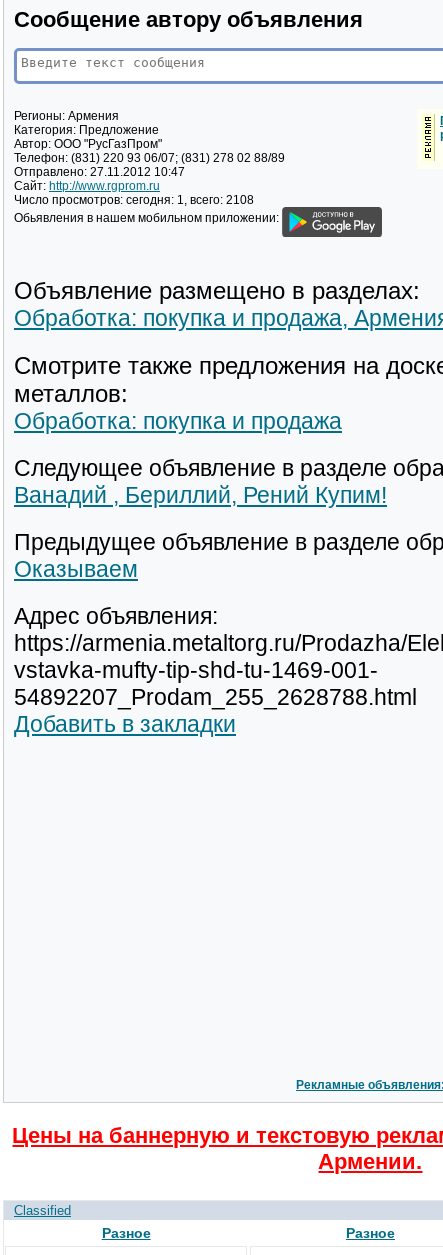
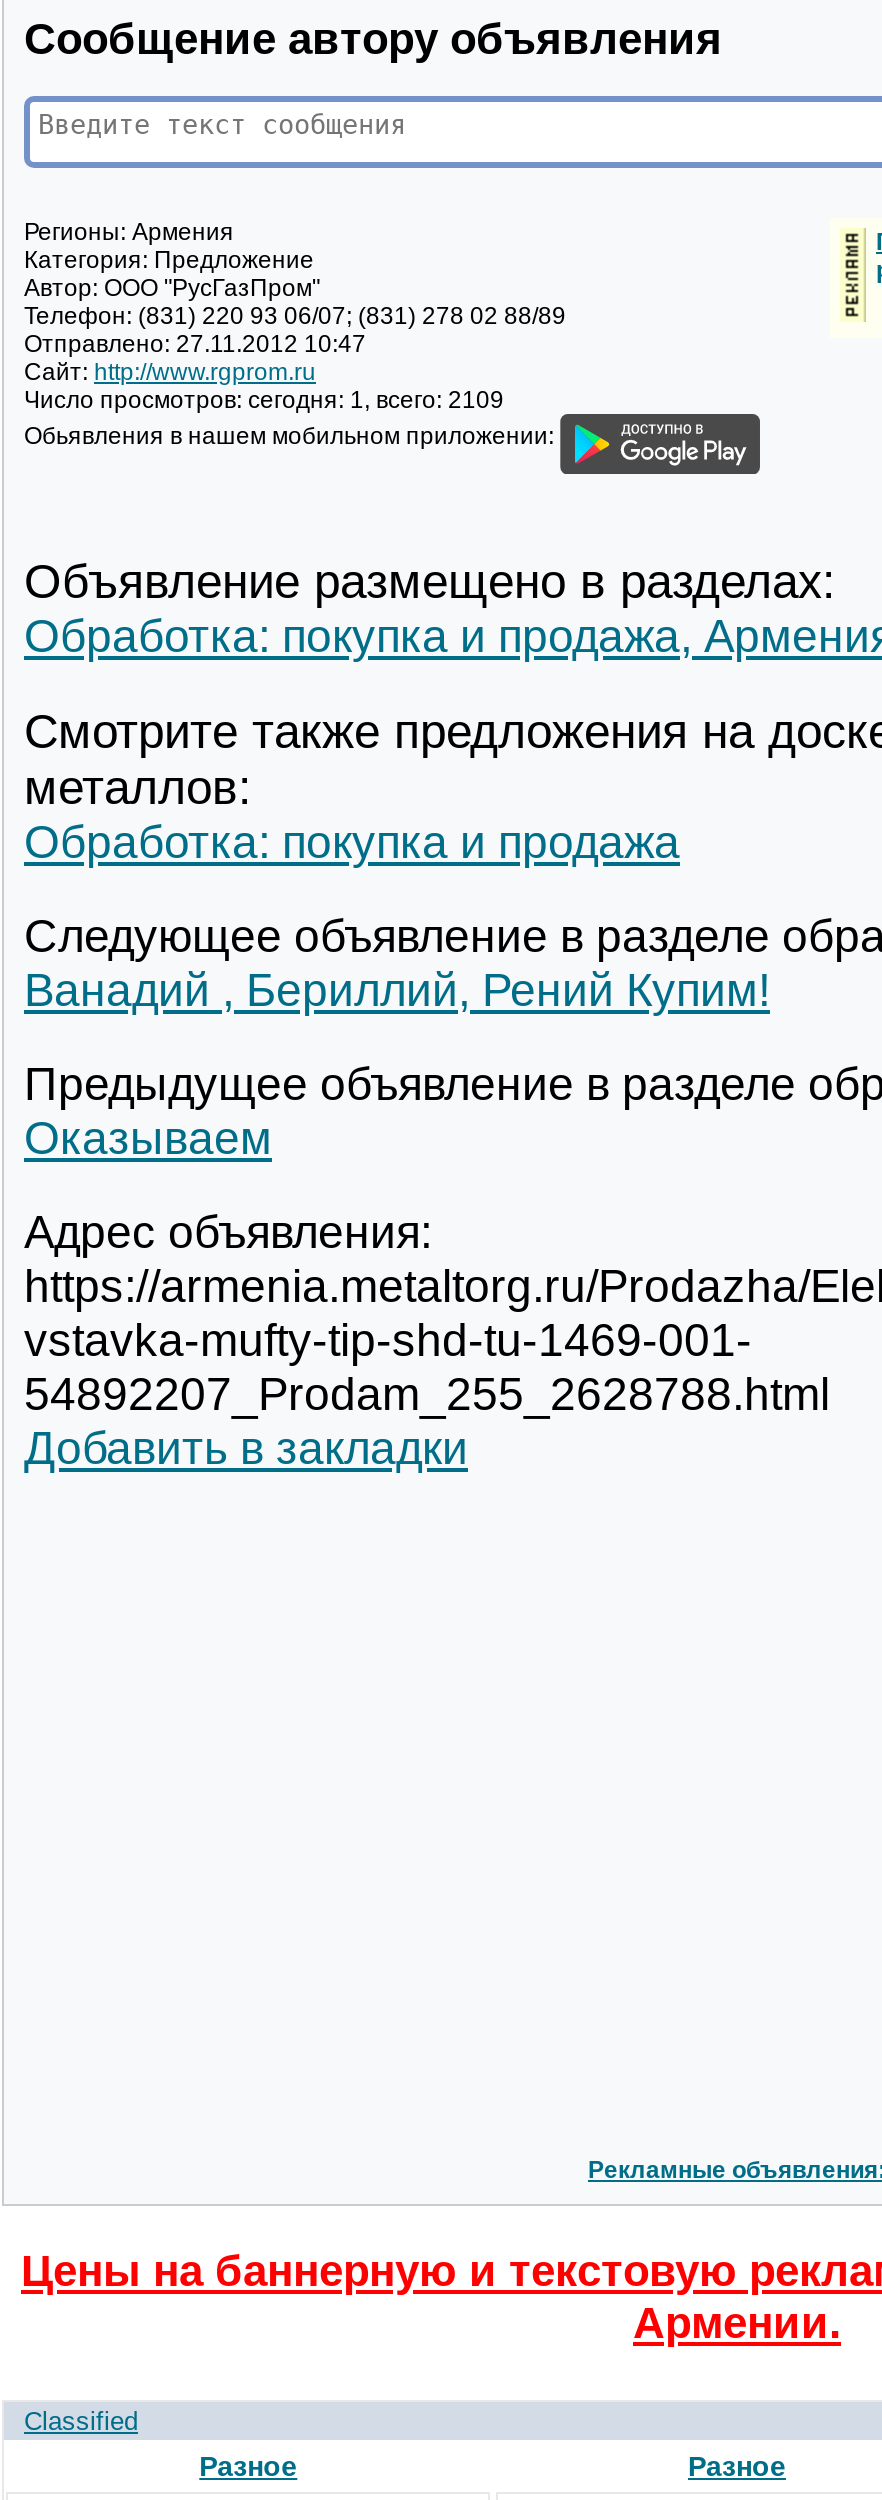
- Число просмотров: сегодня: 1, всего: 2108
+ Число просмотров: сегодня: 1, всего: 2109
